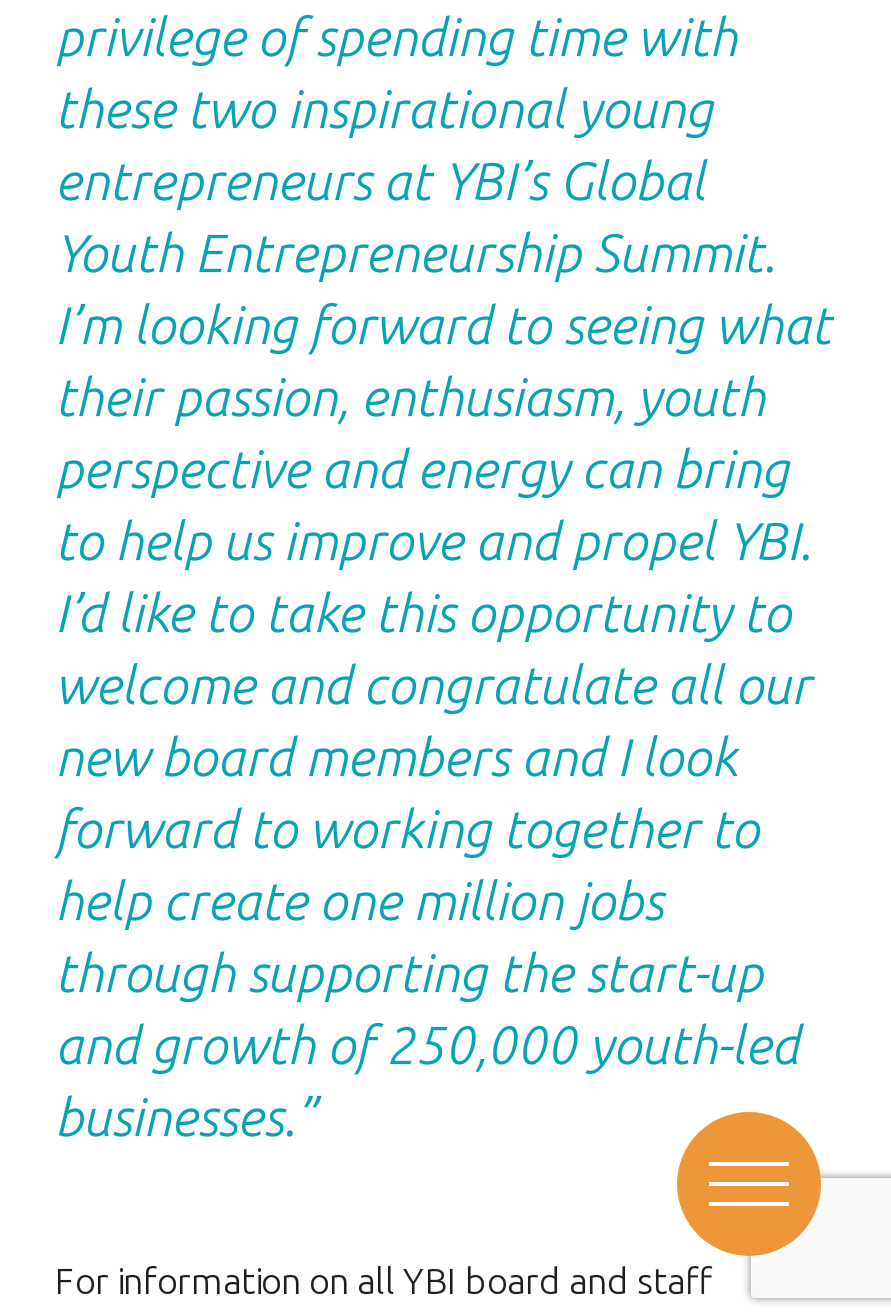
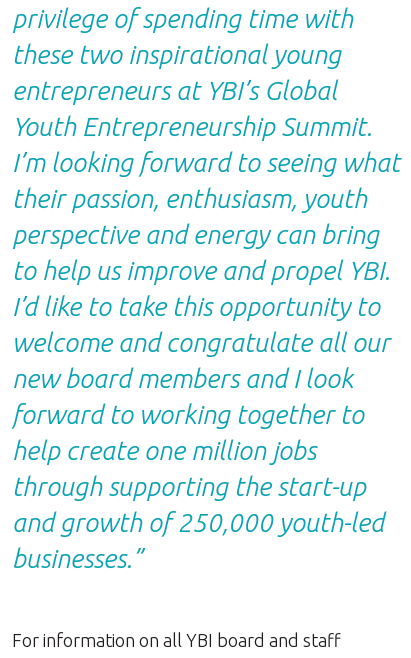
- [image]
